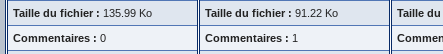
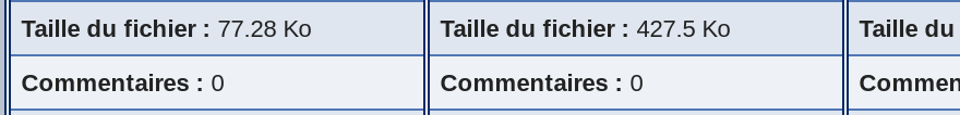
- Taille du fichier : 135.99 Ko
+ Taille du fichier : 77.28 Ko

- Taille du fichier : 91.22 Ko
+ Taille du fichier : 427.5 Ko

- Commentaires : 1
+ Commentaires : 0
